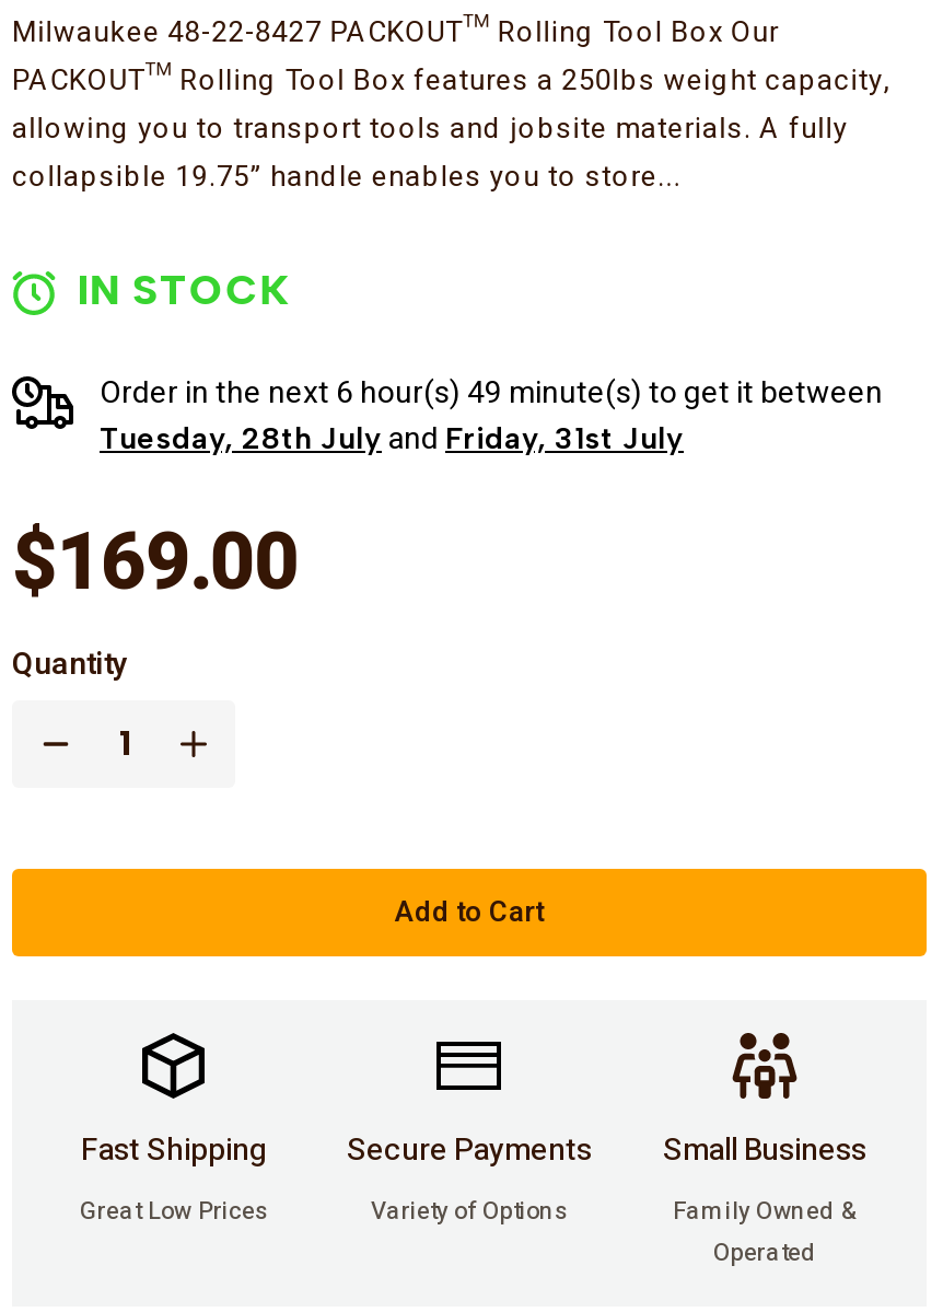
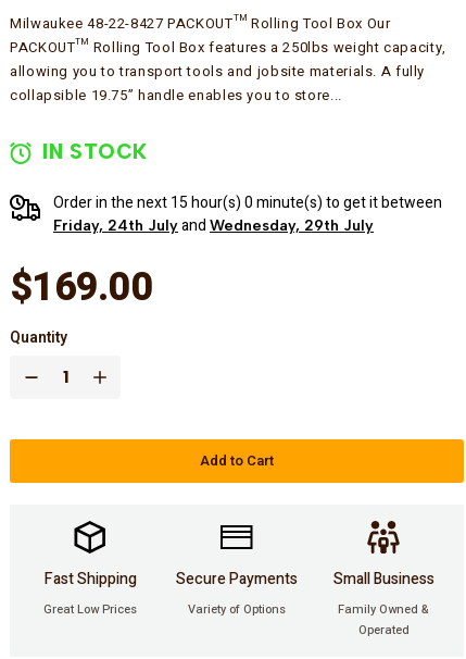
- Order in the next 6 hour(s) 49 minute(s) to get it between
+ Order in the next 15 hour(s) 0 minute(s) to get it between

- Tuesday, 28th Julyand Friday, 31st July
+ Friday, 24th Julyand Wednesday, 29th July
